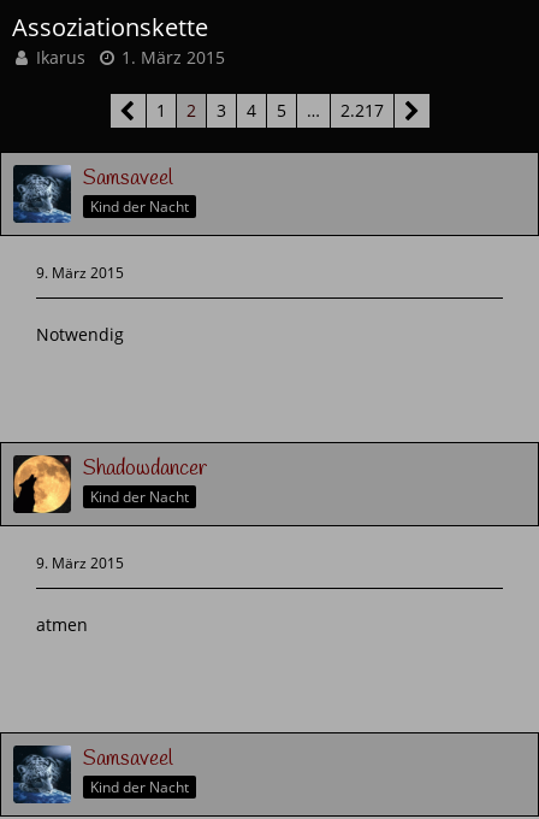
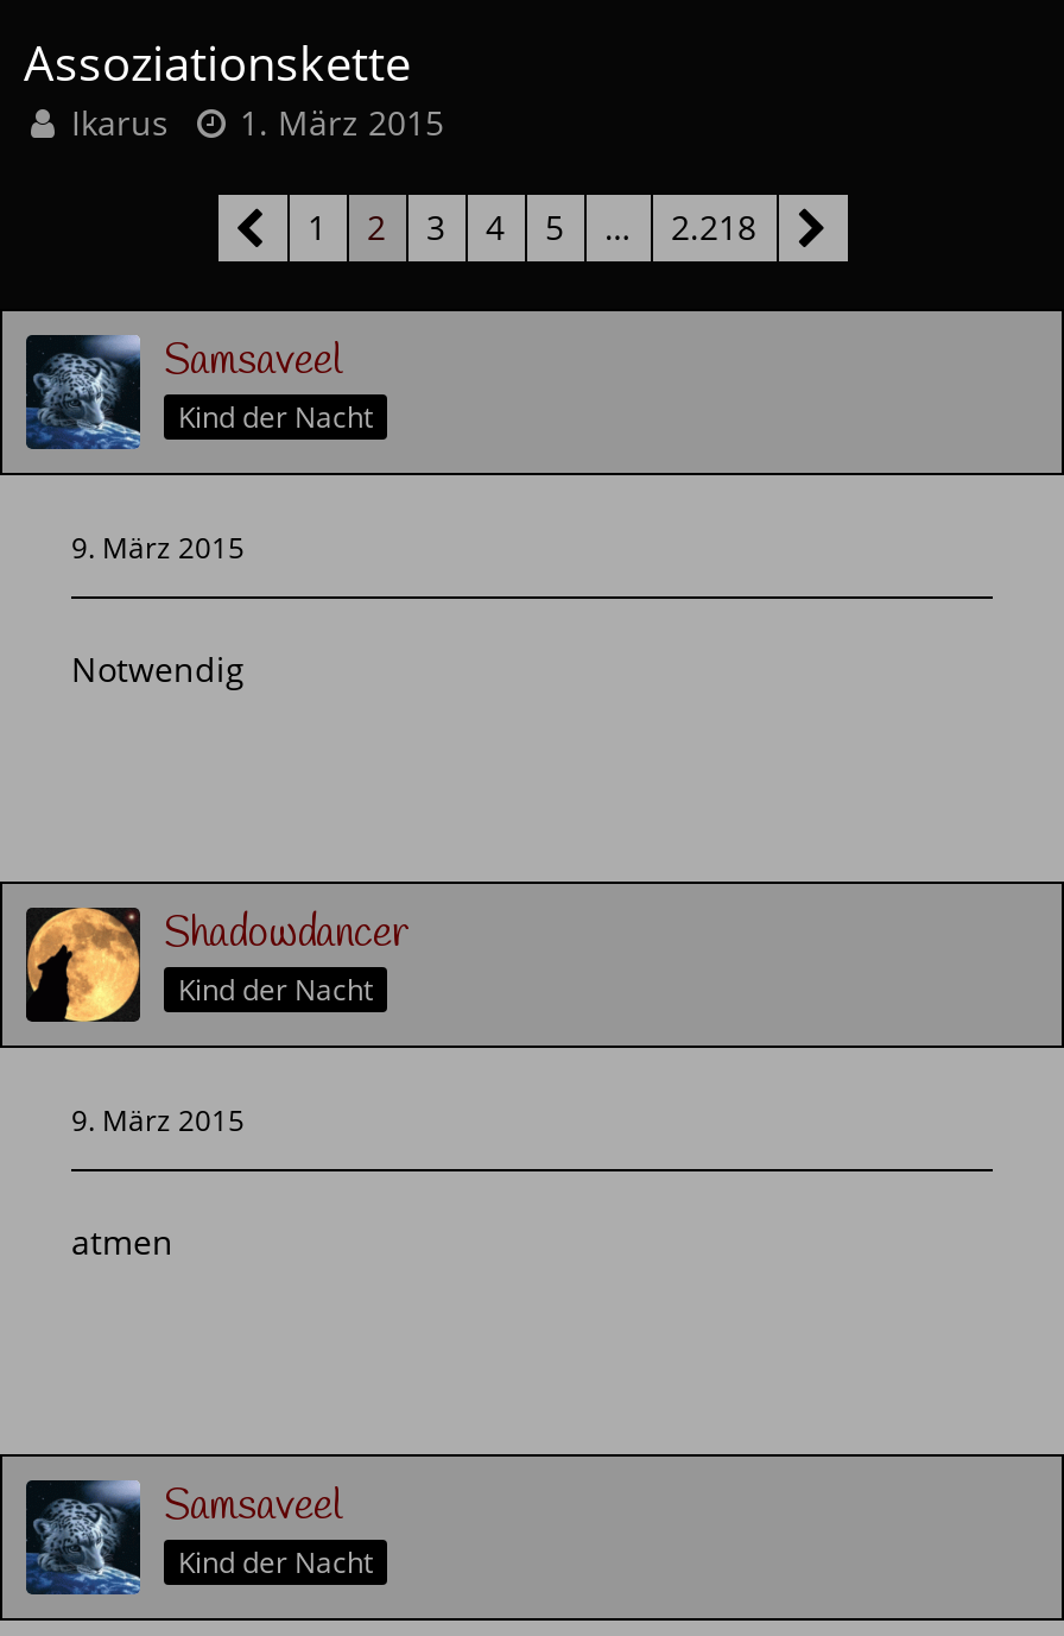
- 2.217
+ 2.218
